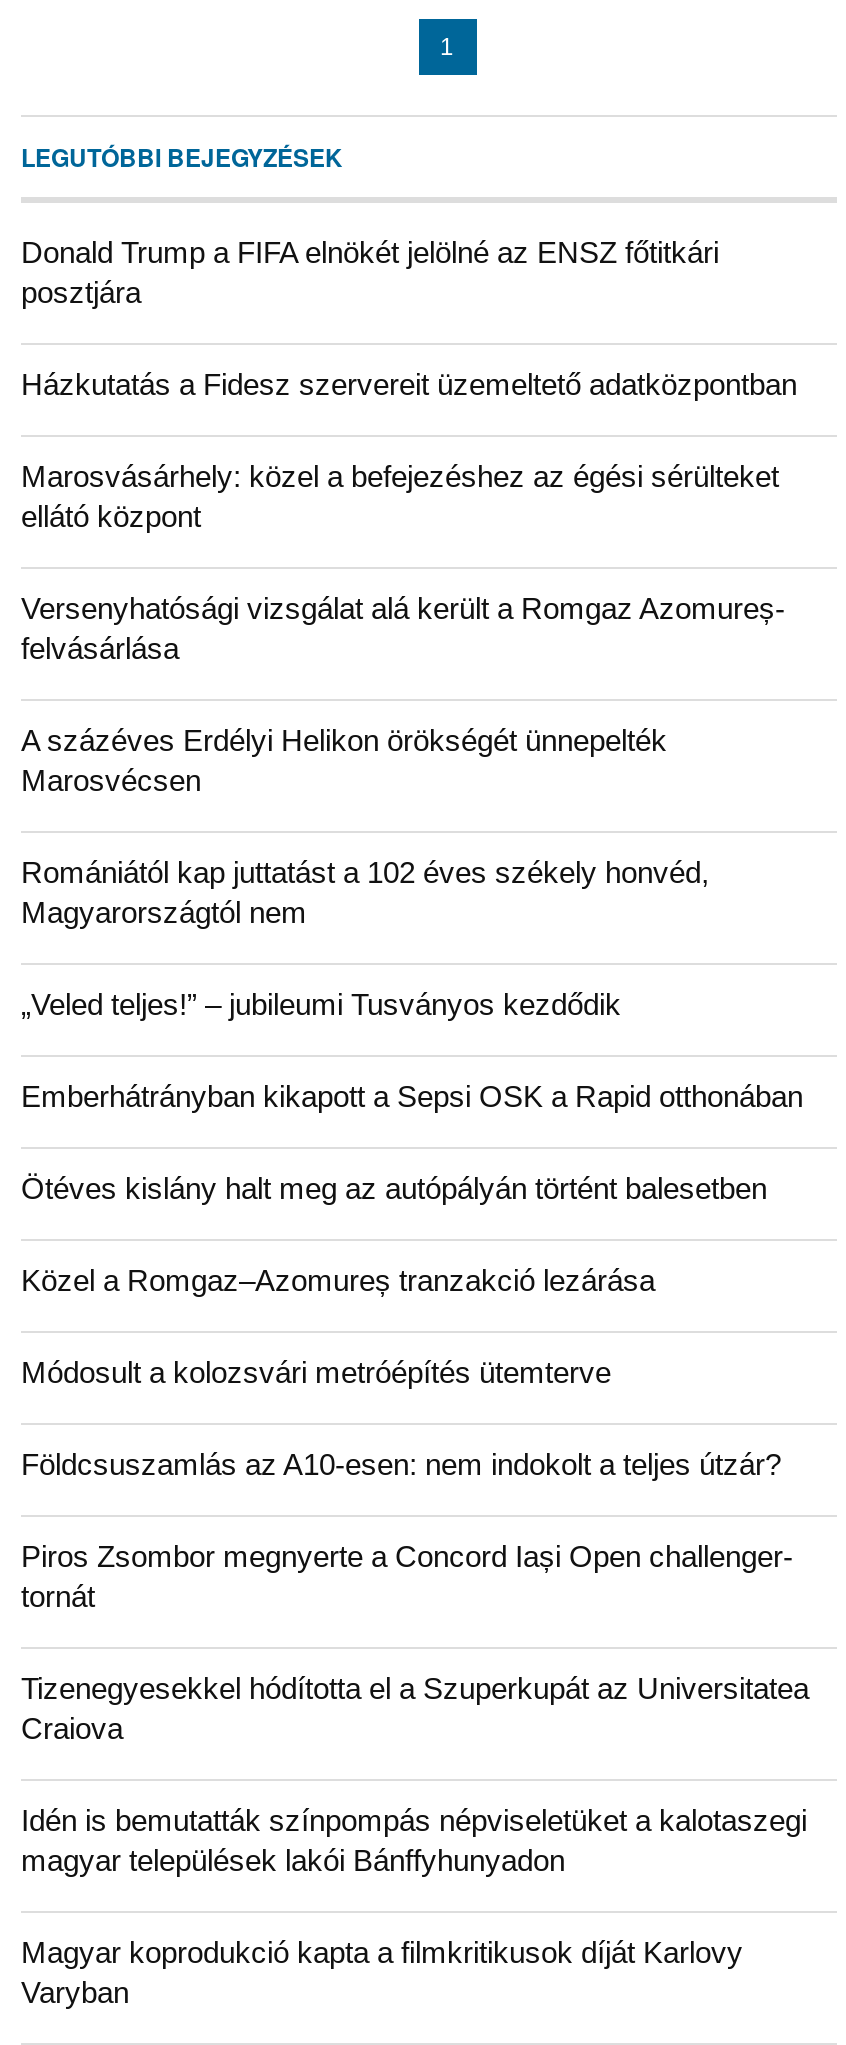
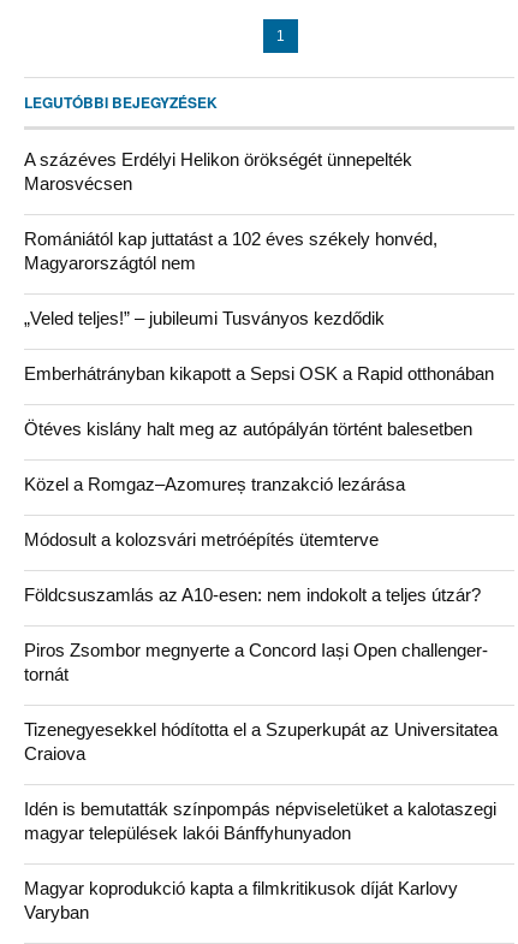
- Donald Trump a FIFA elnökét jelölné az ENSZ főtitkári
- posztjára
- Házkutatás a Fidesz szervereit üzemeltető adatközpontban
- Marosvásárhely: közel a befejezéshez az égési sérülteket
- ellátó központ
- Versenyhatósági vizsgálat alá került a Romgaz Azomureș-
- felvásárlása
